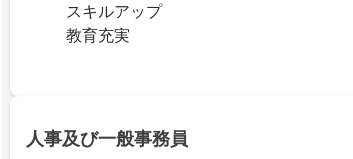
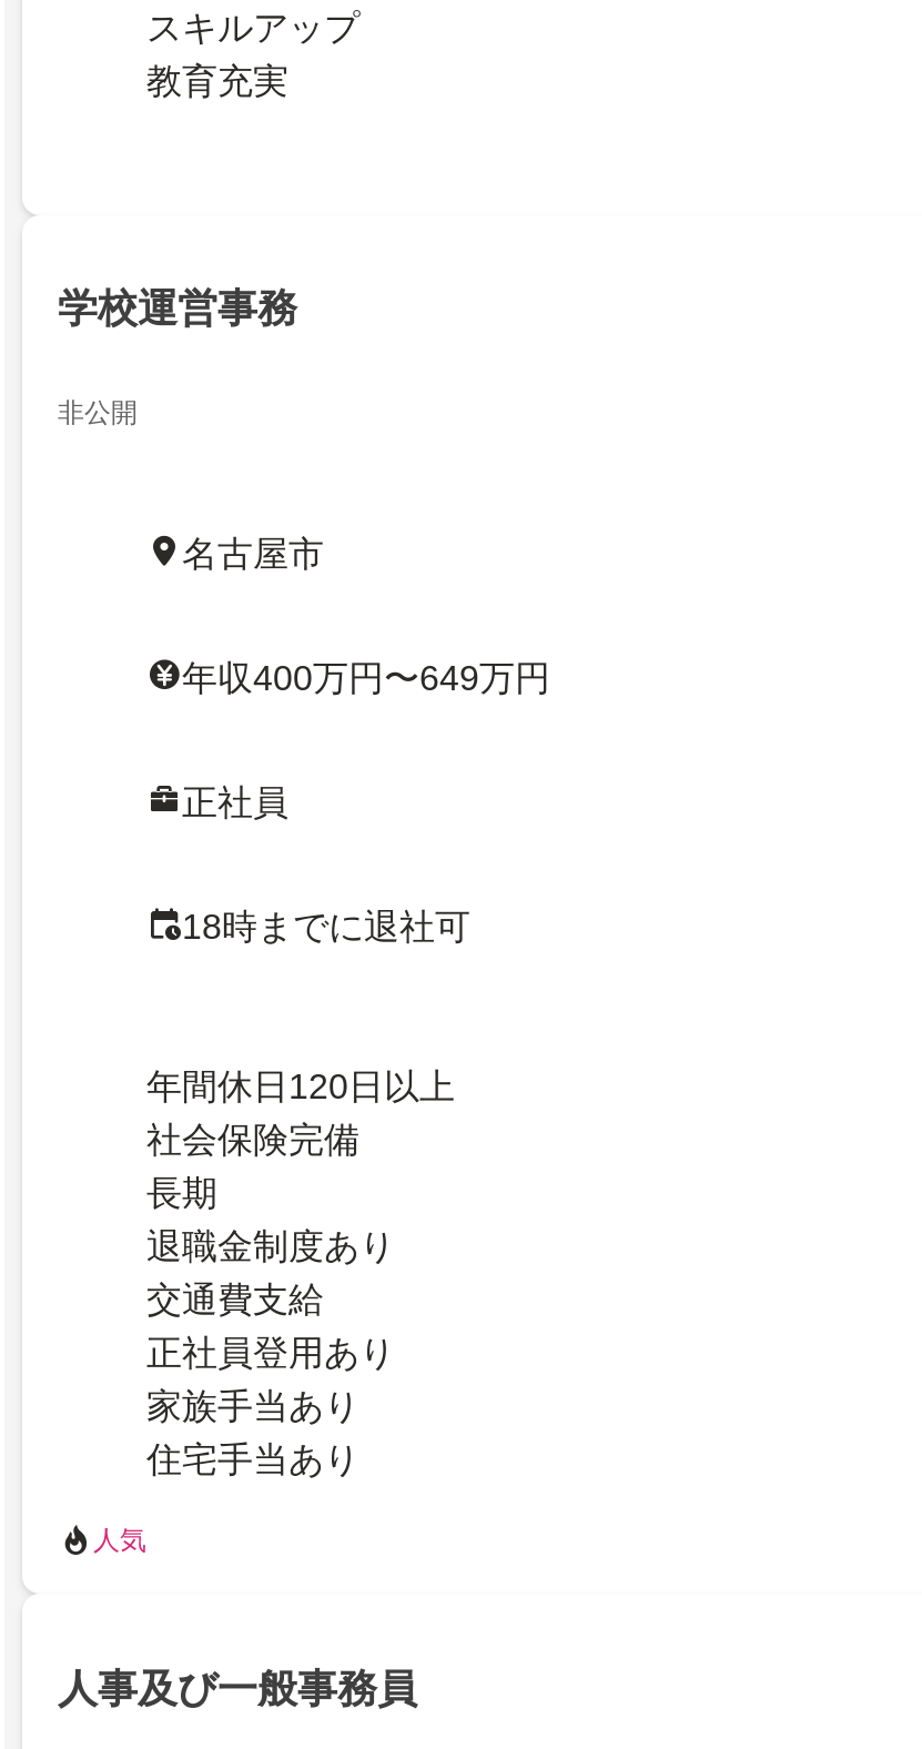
+ 学校運営事務
+ 非公開

+ 年間休日120日以上
+ 社会保険完備
+ 長期
+ 退職金制度あり
+ 交通費支給
+ 正社員登用あり
+ 家族手当あり
+ 住宅手当あり
+ 人気

+ 名古屋市
+ 年収400万円〜649万円
+ 正社員
+ 18時までに退社可
